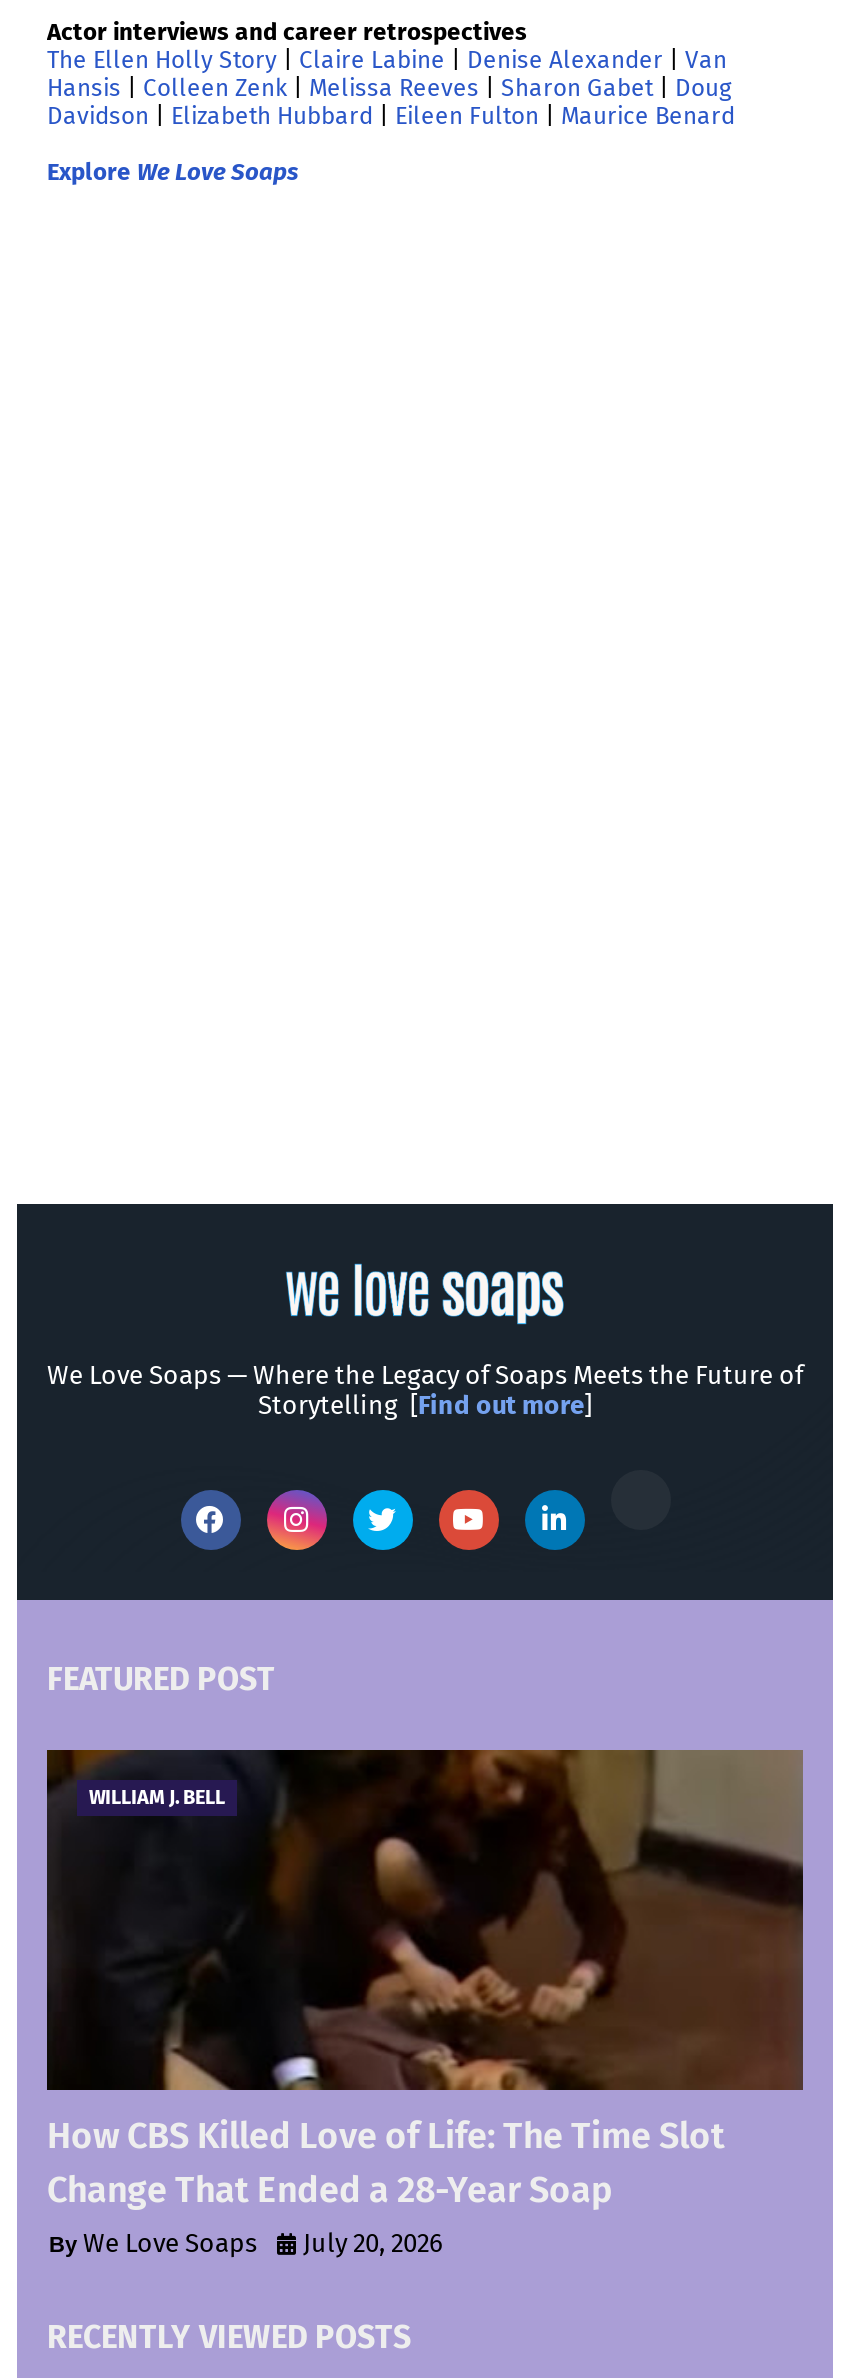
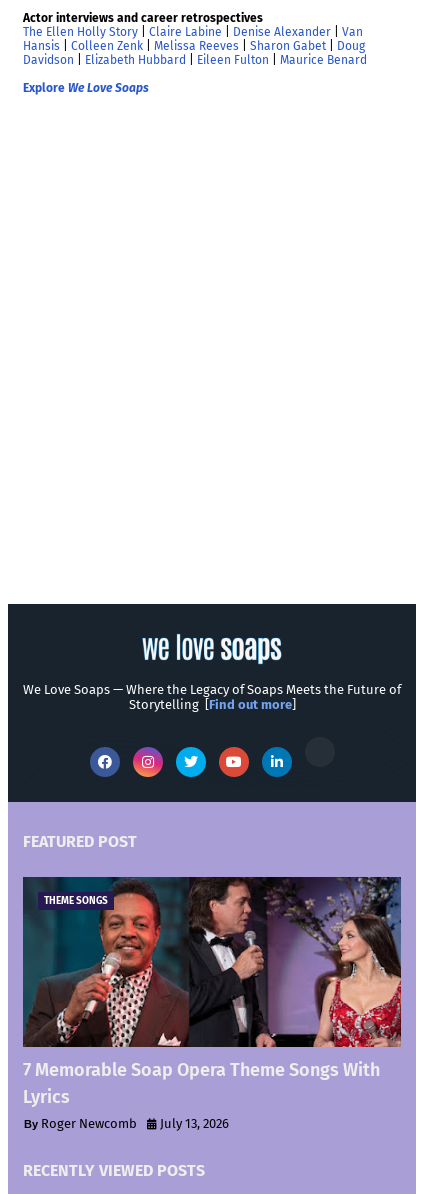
- [image]
- WILLIAM J. BELL
+ [image]
+ THEME SONGS

- How CBS Killed Love of Life: The Time Slot
- Change That Ended a 28-Year Soap
- We Love Soaps
- July 20, 2026
+ 7 Memorable Soap Opera Theme Songs With
+ Lyrics
+ Roger Newcomb
+ July 13, 2026
